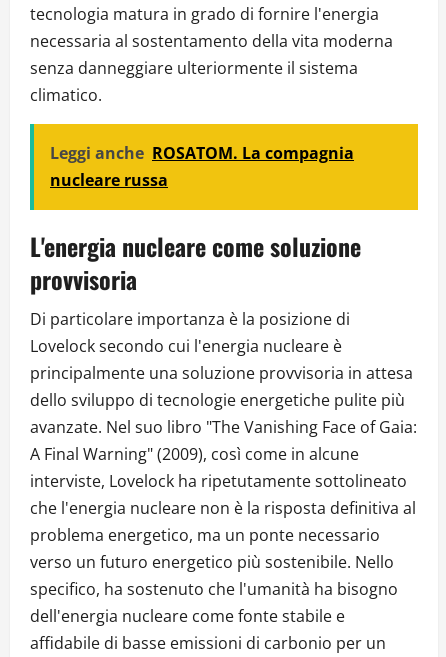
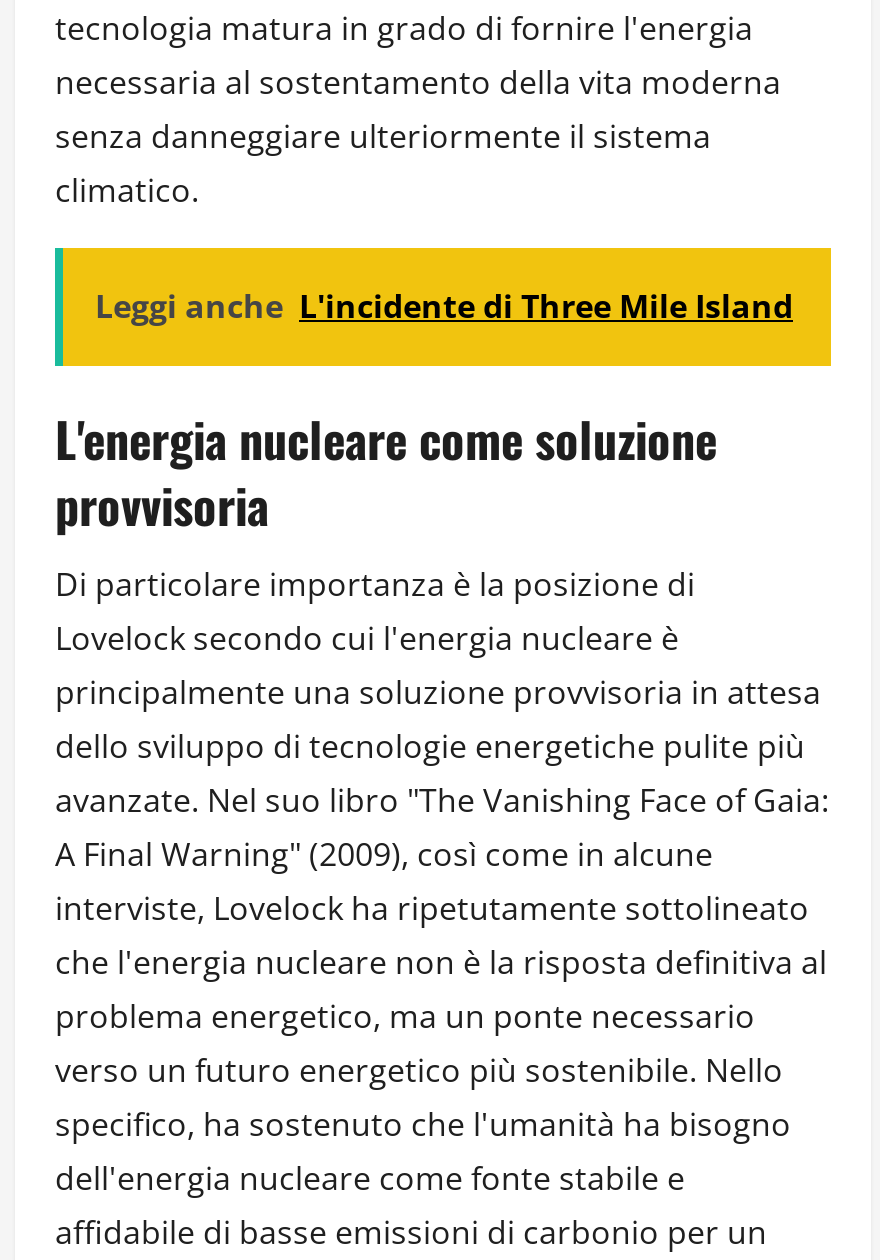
- Leggi anche ROSATOM. La compagnia
- nucleare russa
+ Leggi anche L'incidente di Three Mile Island
